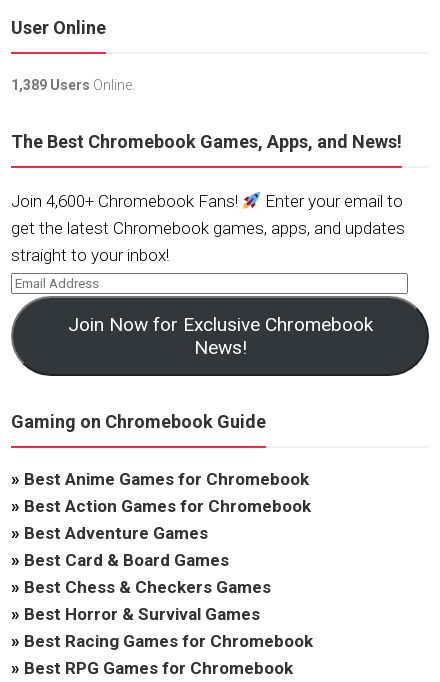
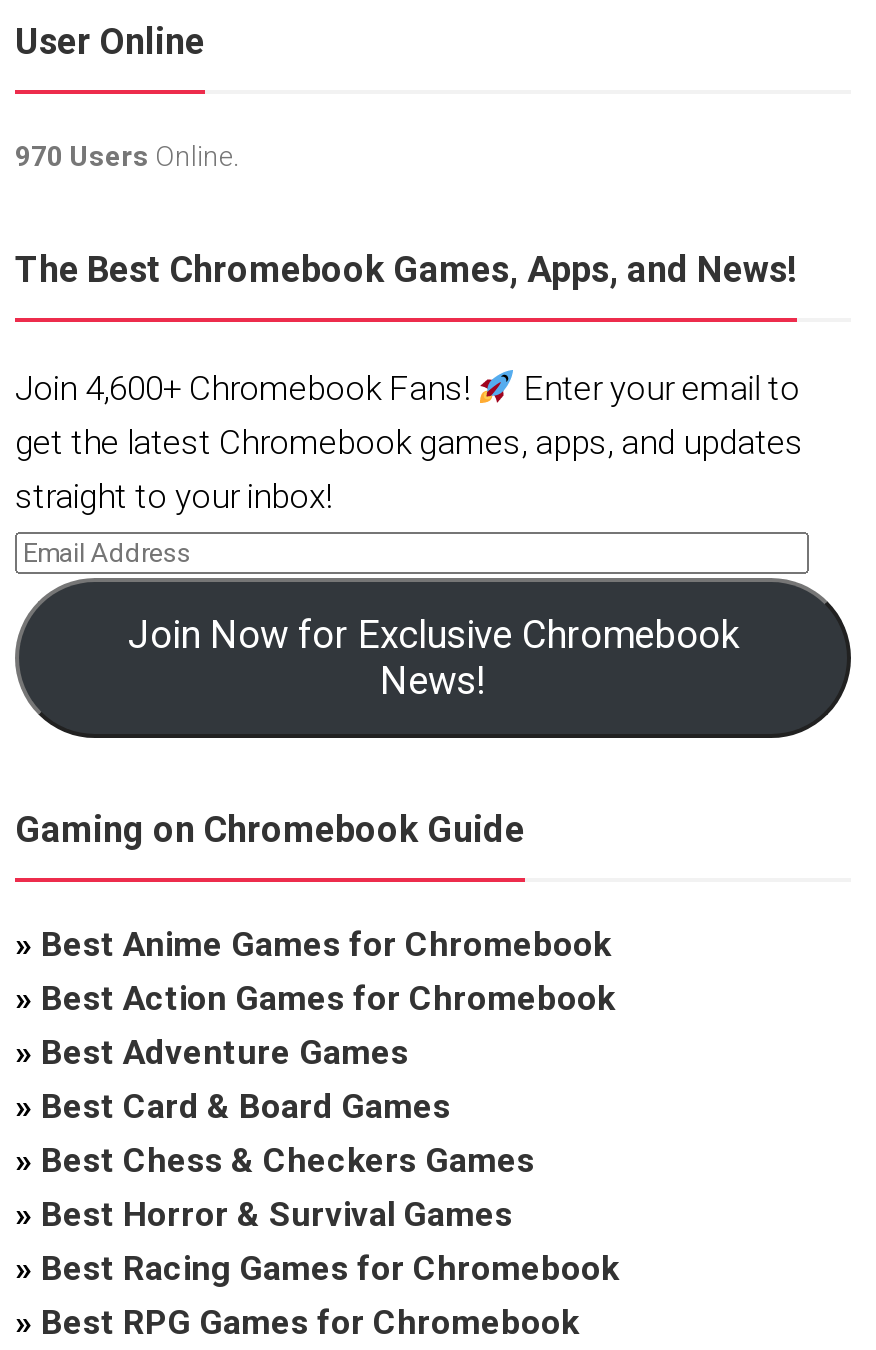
- 1,389 Users Online.
+ 970 Users Online.
